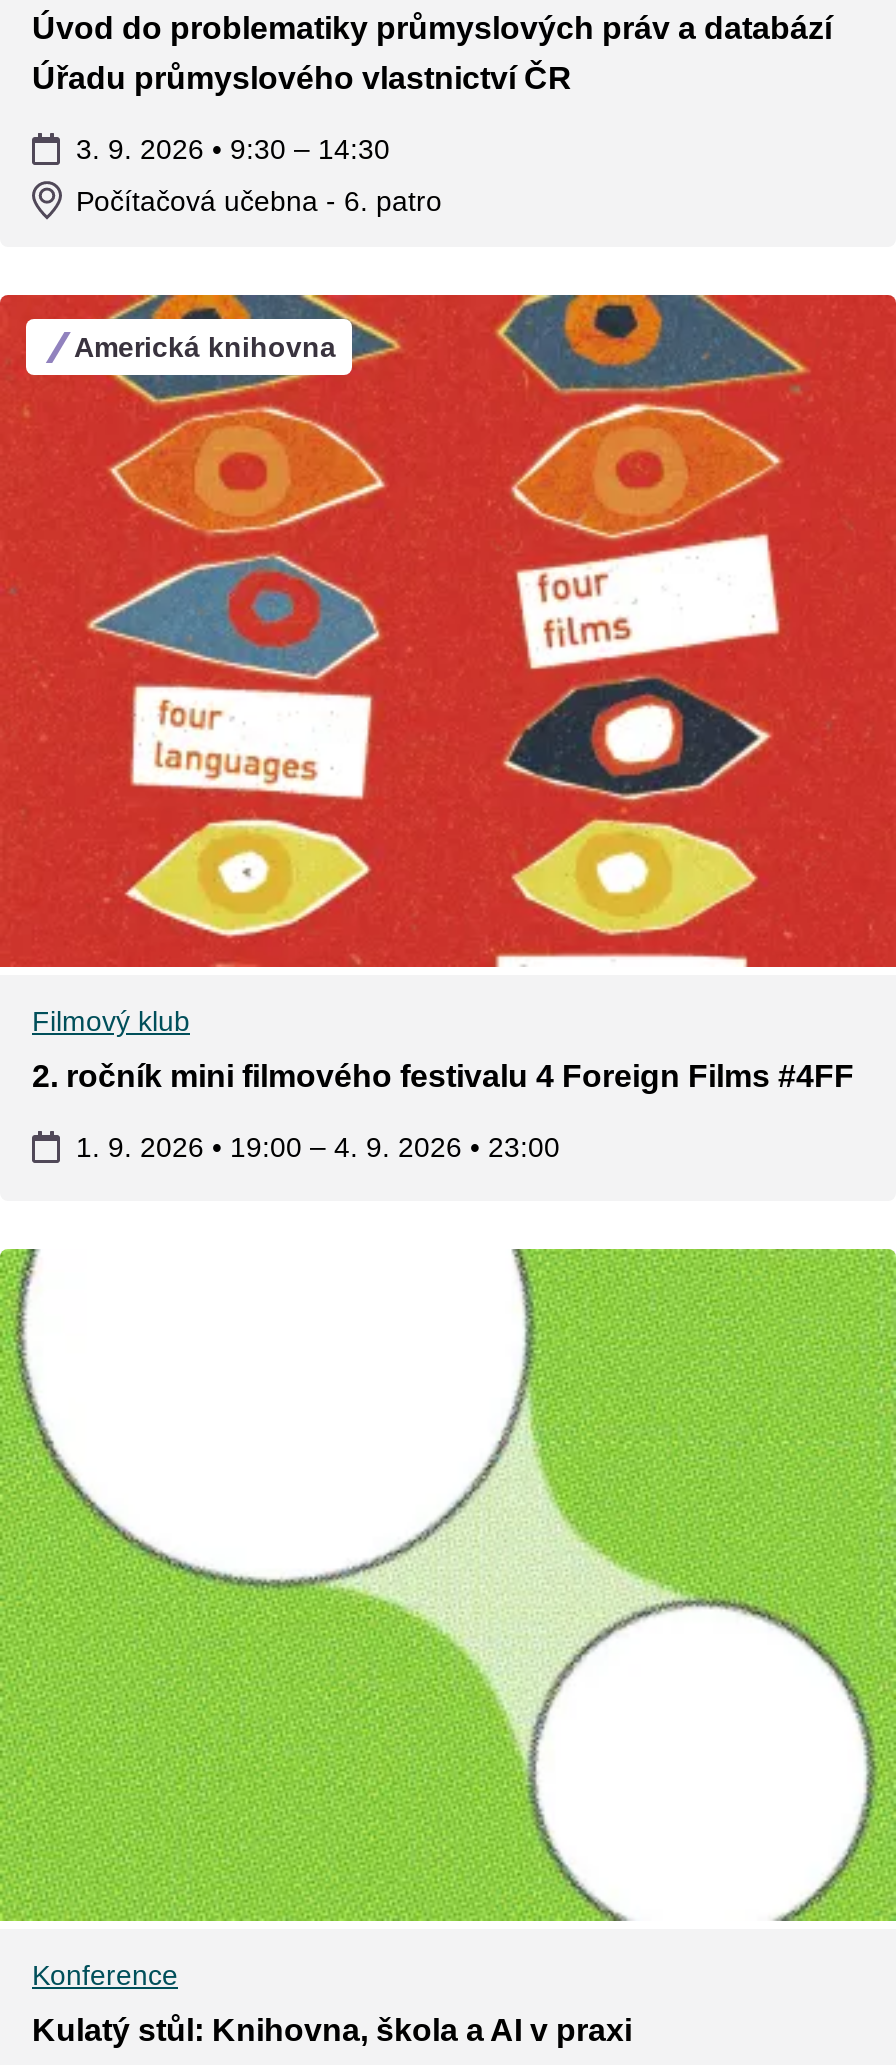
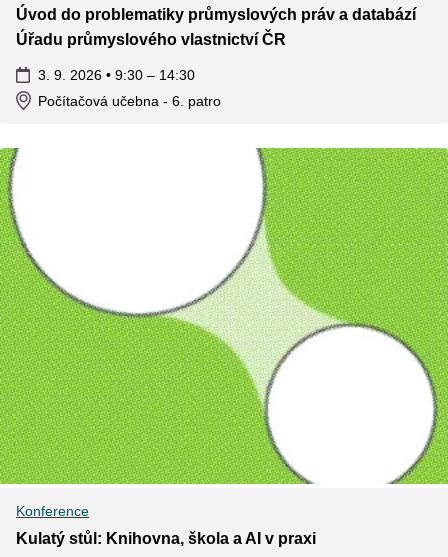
- [image]
- Americká knihovna

- Filmový klub
- 2. ročník mini filmového festivalu 4 Foreign Films #4FF
- 1. 9. 2026 • 19:00 – 4. 9. 2026 • 23:00
